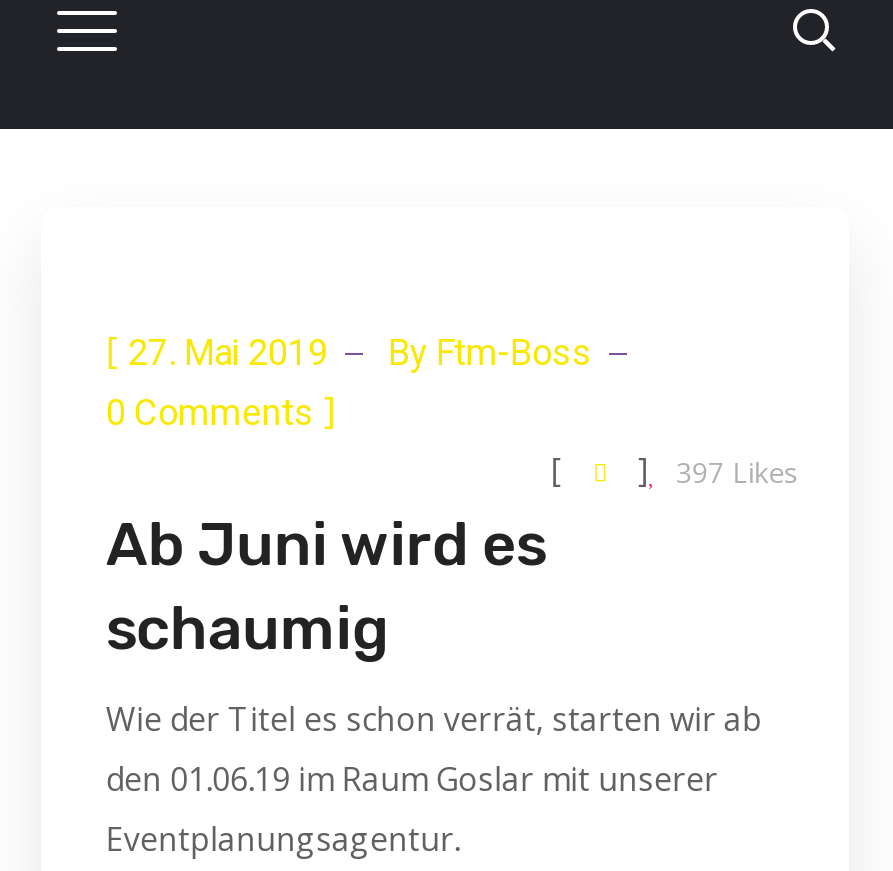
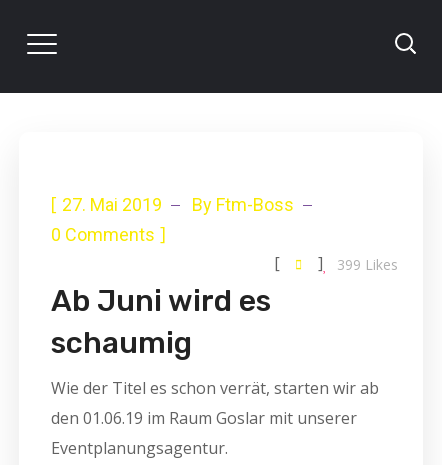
- 397 Likes
+ 399 Likes
